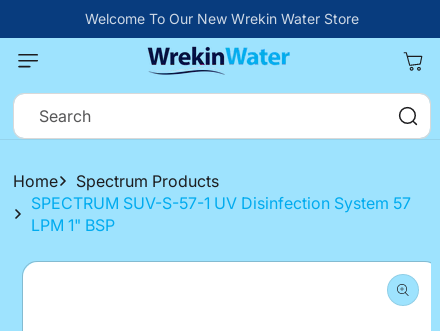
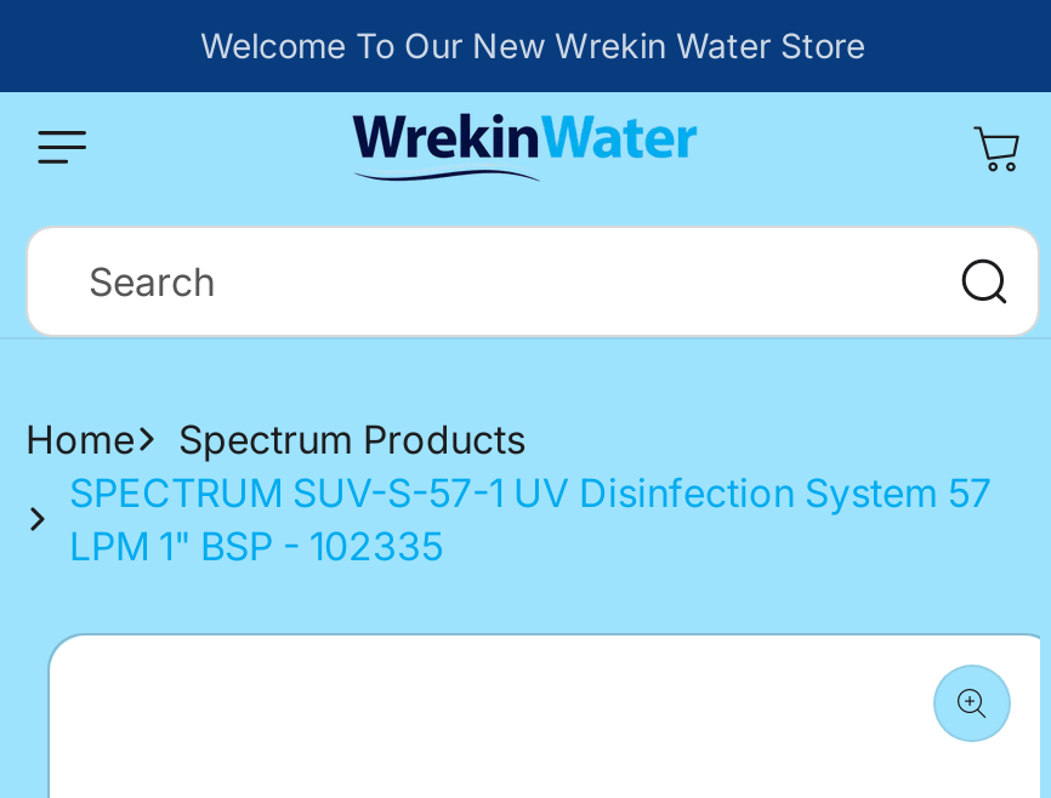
- LPM 1" BSP
+ LPM 1" BSP - 102335
